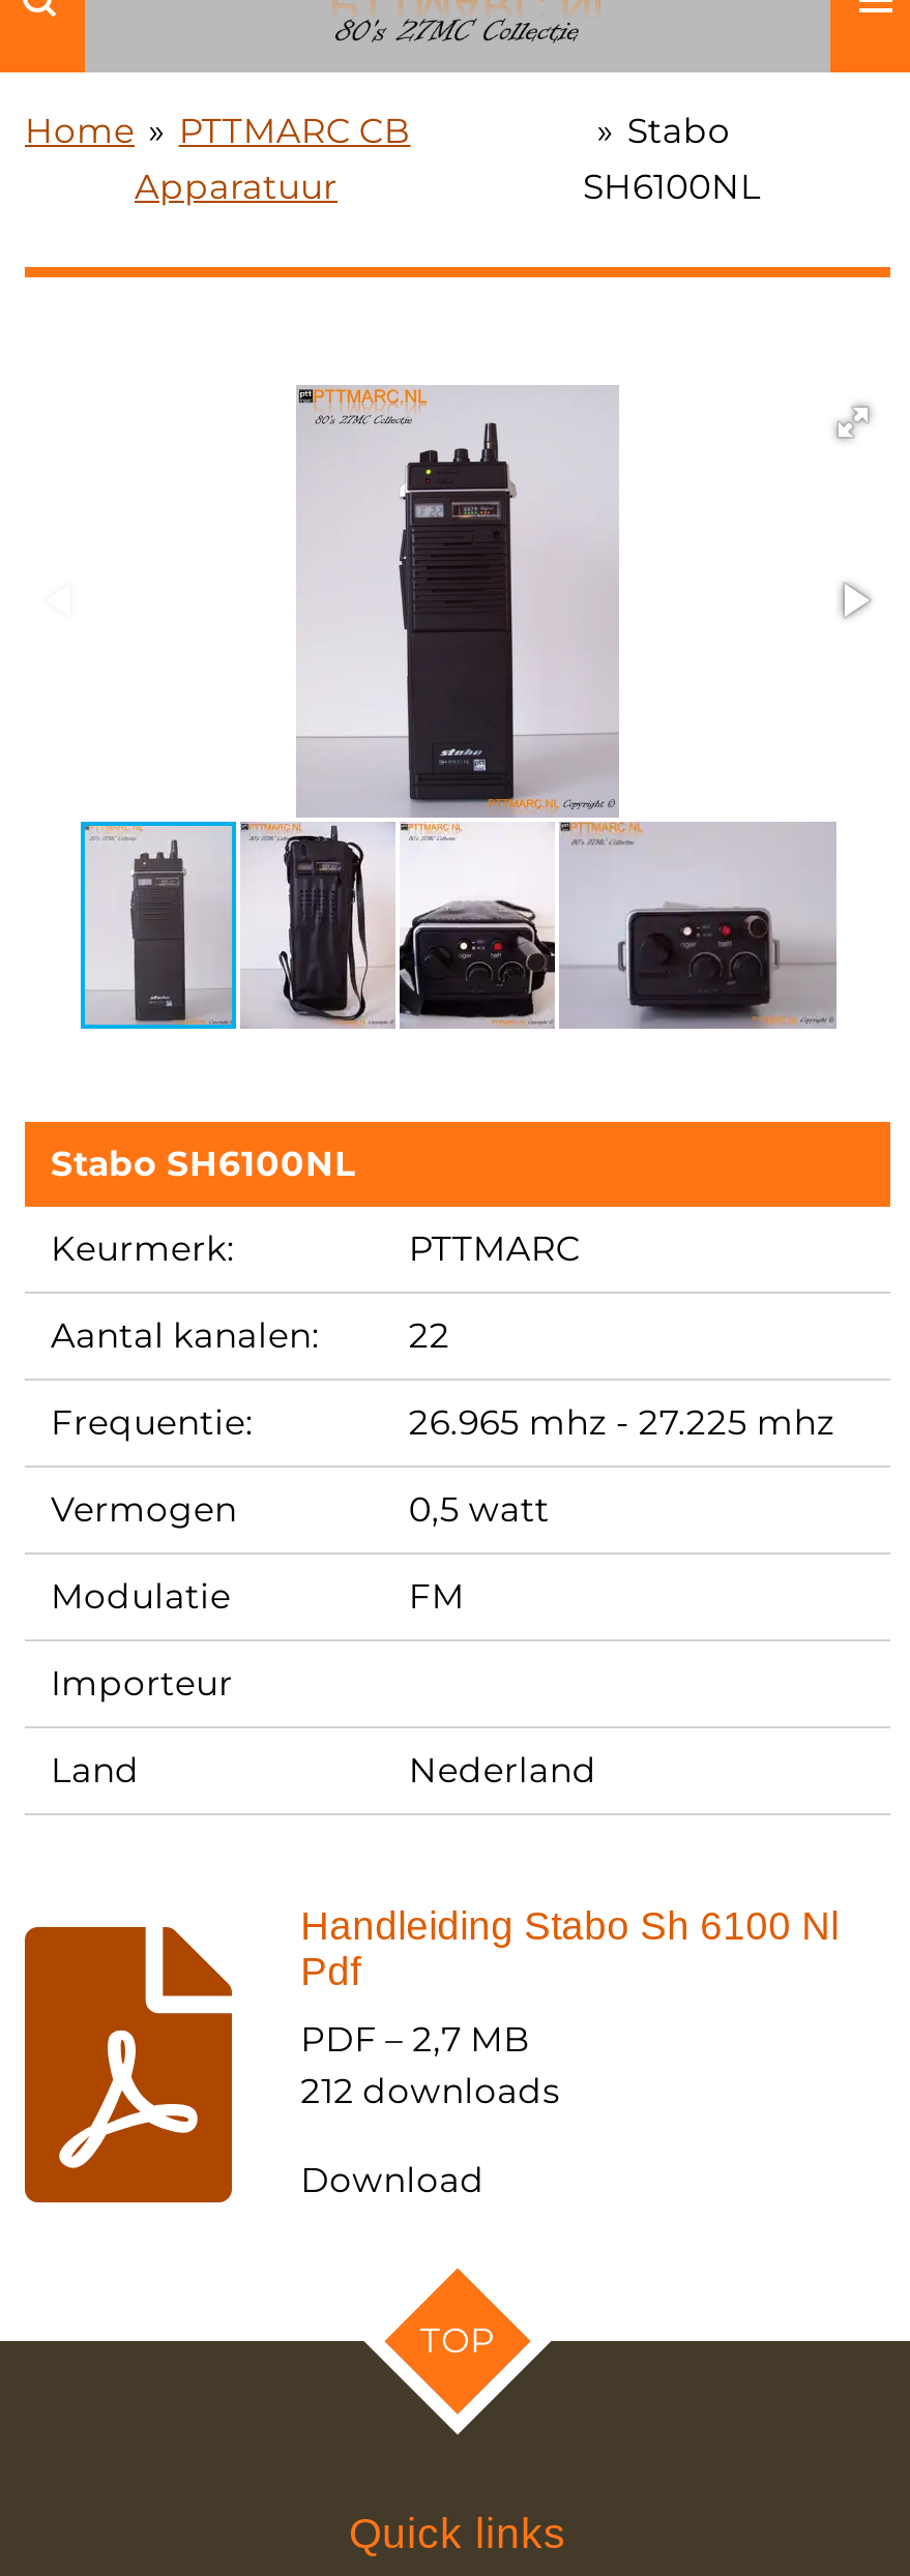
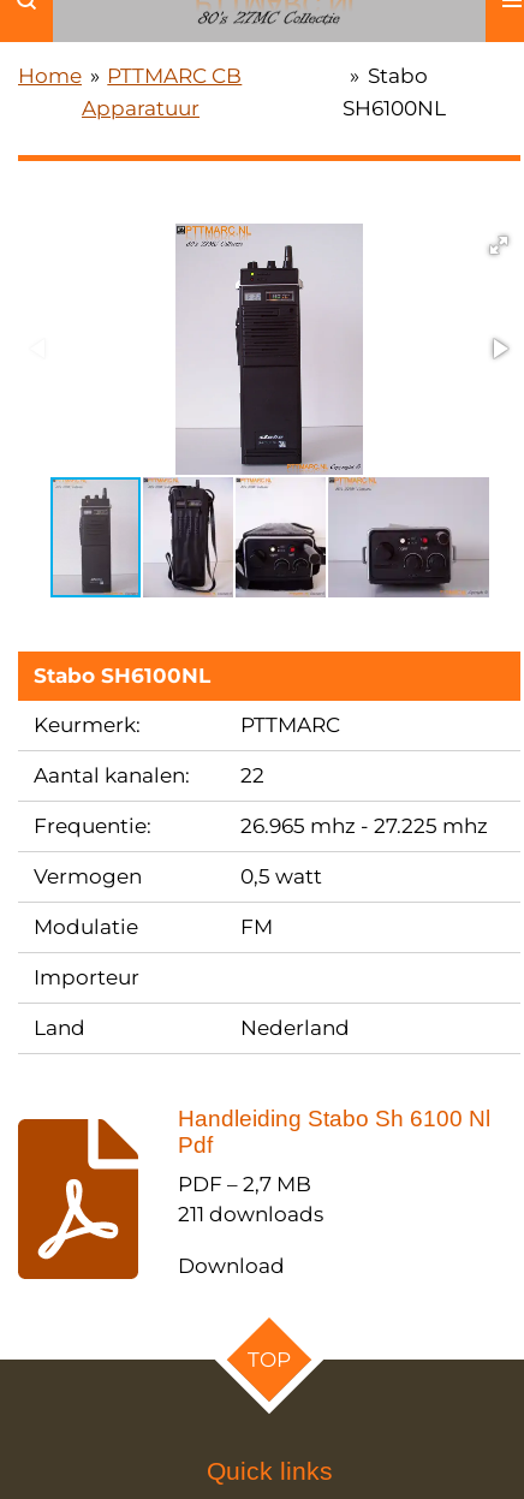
- 212 downloads
+ 211 downloads
